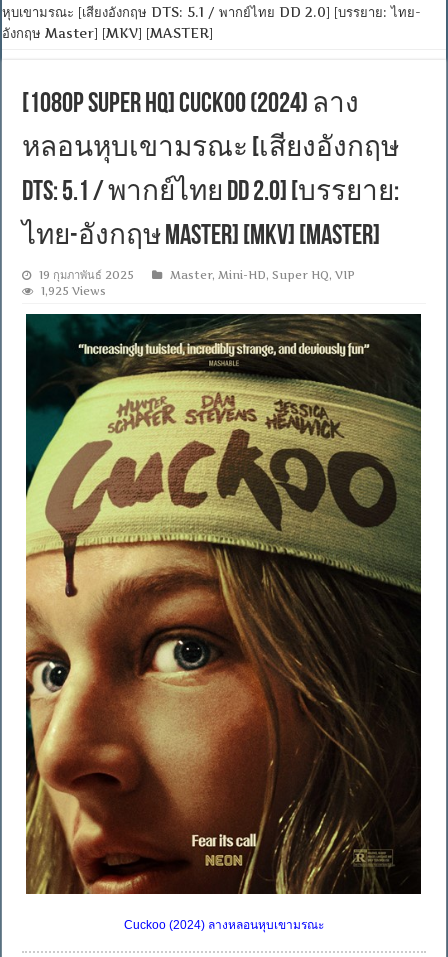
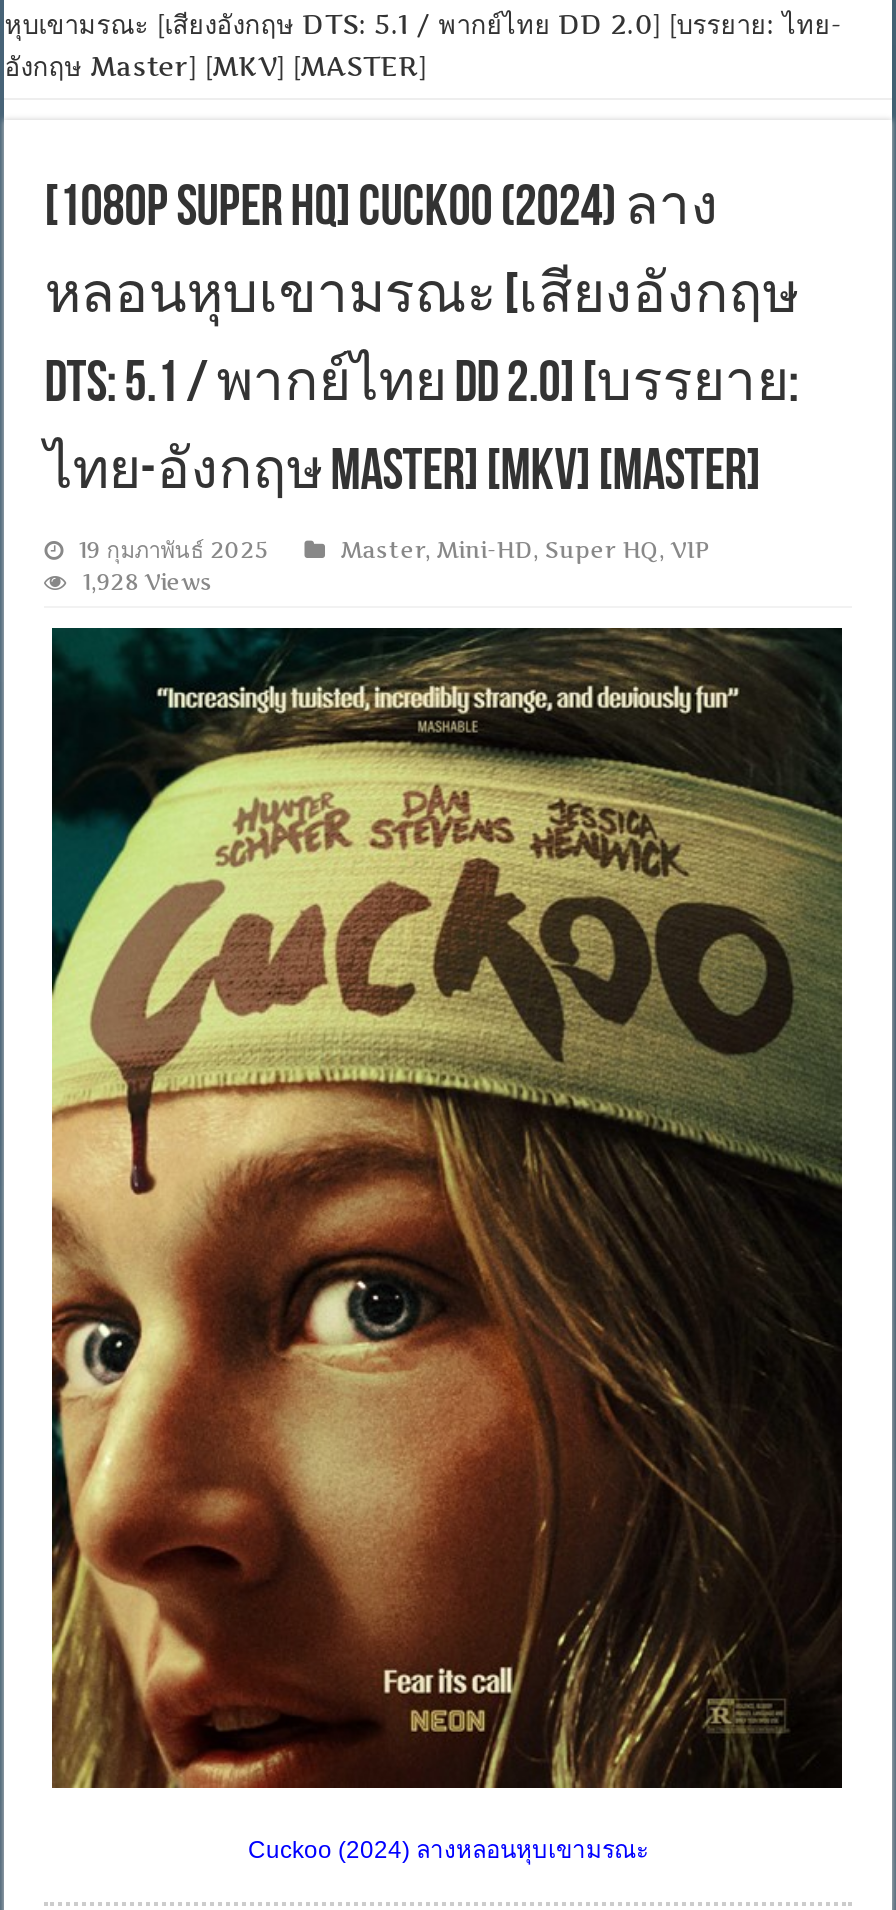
- 1,925 Views
+ 1,928 Views
